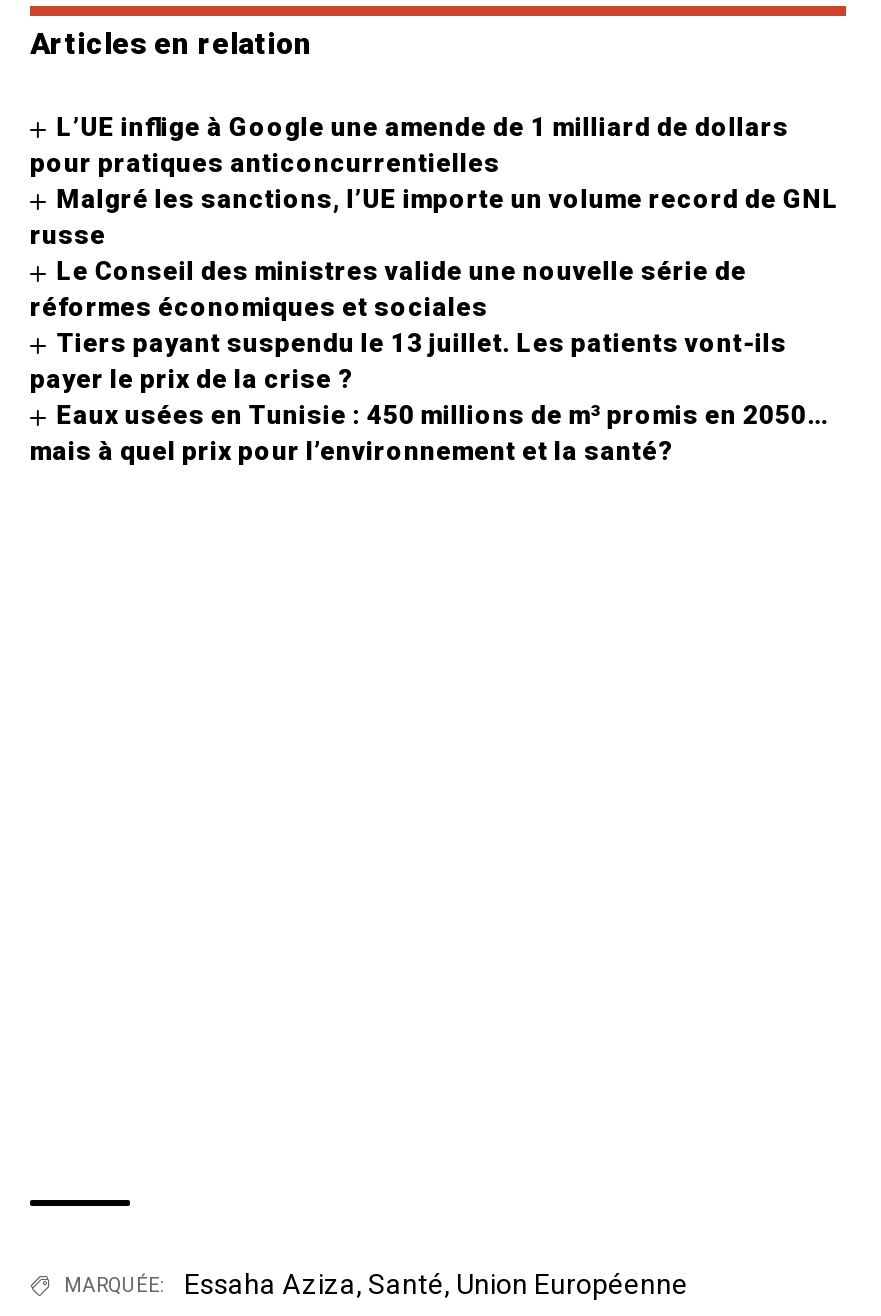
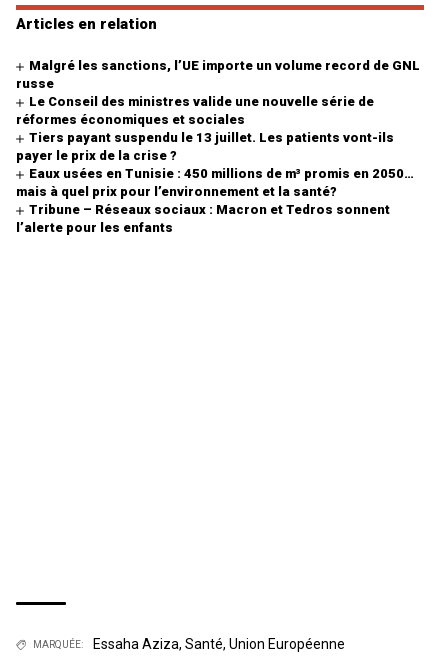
- L’UE inflige à Google une amende de 1 milliard de dollars
- pour pratiques anticoncurrentielles

moved up: Malgré les sanctions, l’UE importe un volume record de GNL | russe | Le Conseil des ministres valide une nouvelle série de | réformes économiques et sociales | Tiers payant suspendu le 13 juillet. Les patients vont-ils | payer le prix de la crise ? | mais à quel prix pour l’environnement et la santé?

+ Tribune – Réseaux sociaux : Macron et Tedros sonnent
+ l’alerte pour les enfants
